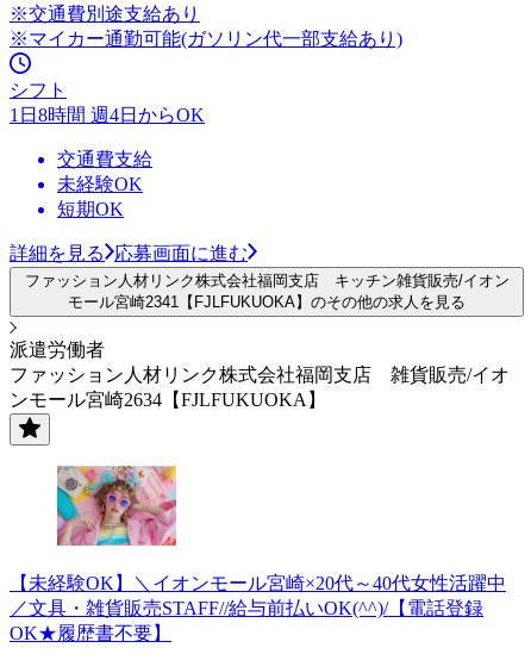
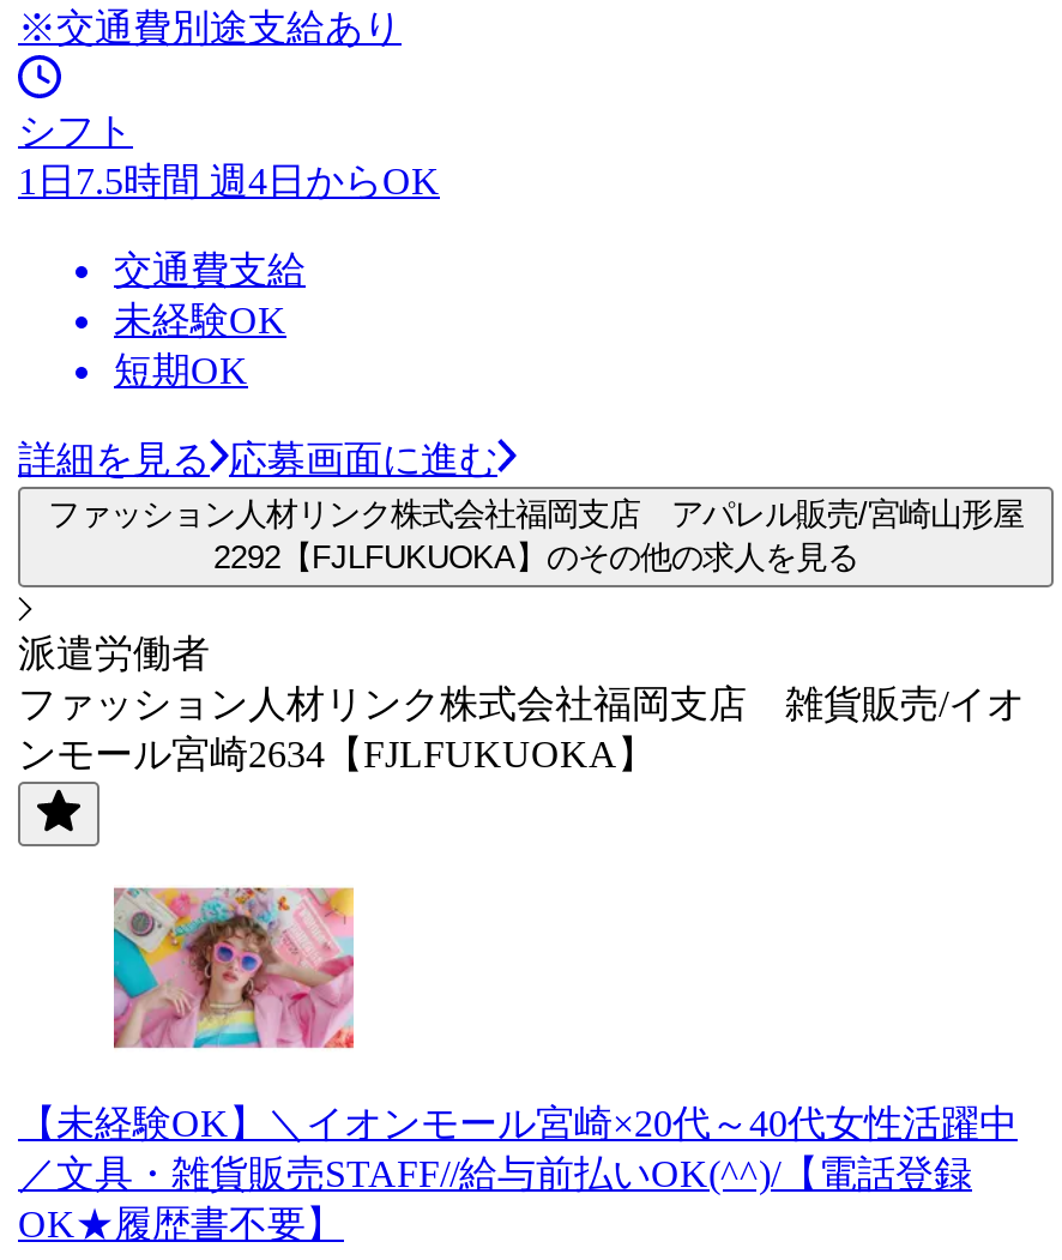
- ※マイカー通勤可能(ガソリン代一部支給あり)

- 1日8時間 週4日からOK
+ 1日7.5時間 週4日からOK

- ファッション人材リンク株式会社福岡支店 キッチン雑貨販売/イオン
- モール宮崎2341【FJLFUKUOKA】のその他の求人を見る
+ ファッション人材リンク株式会社福岡支店 アパレル販売/宮崎山形屋
+ 2292【FJLFUKUOKA】のその他の求人を見る
